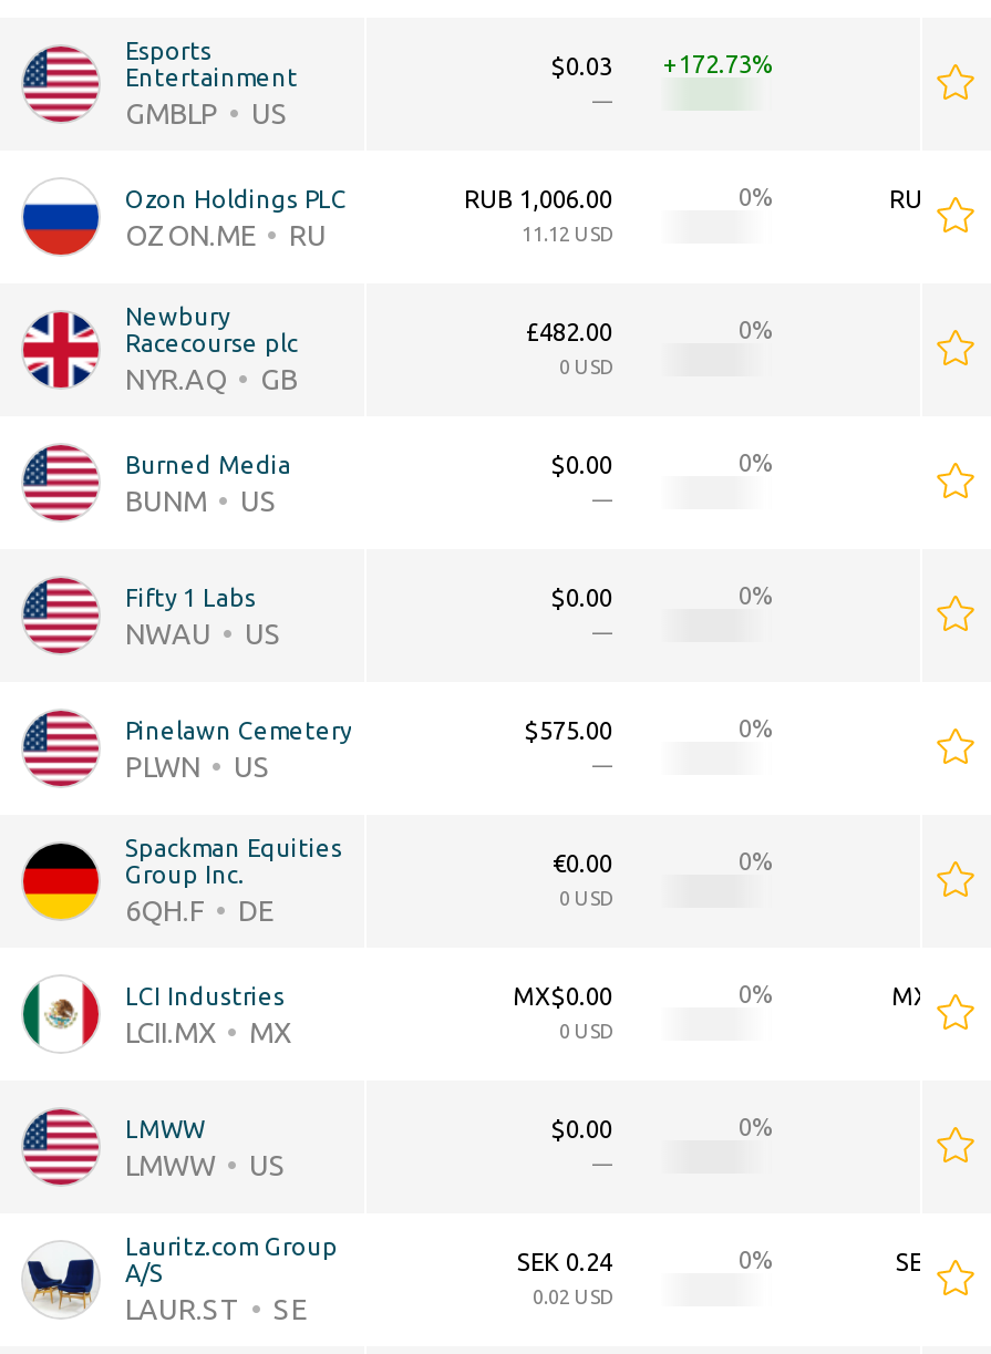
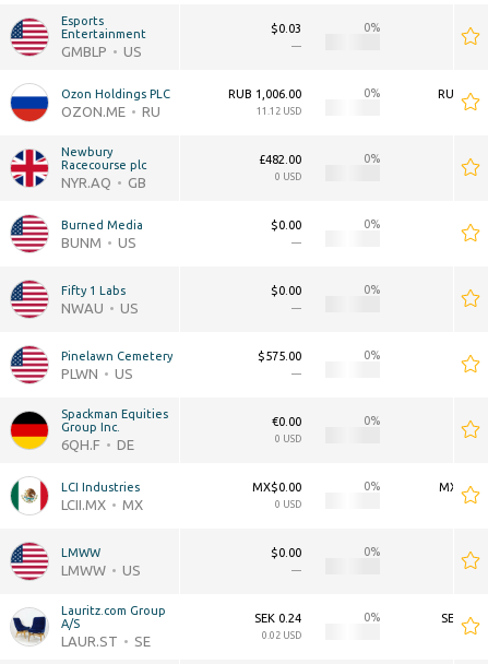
- +172.73
+ 0
